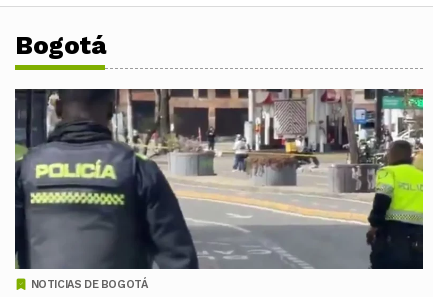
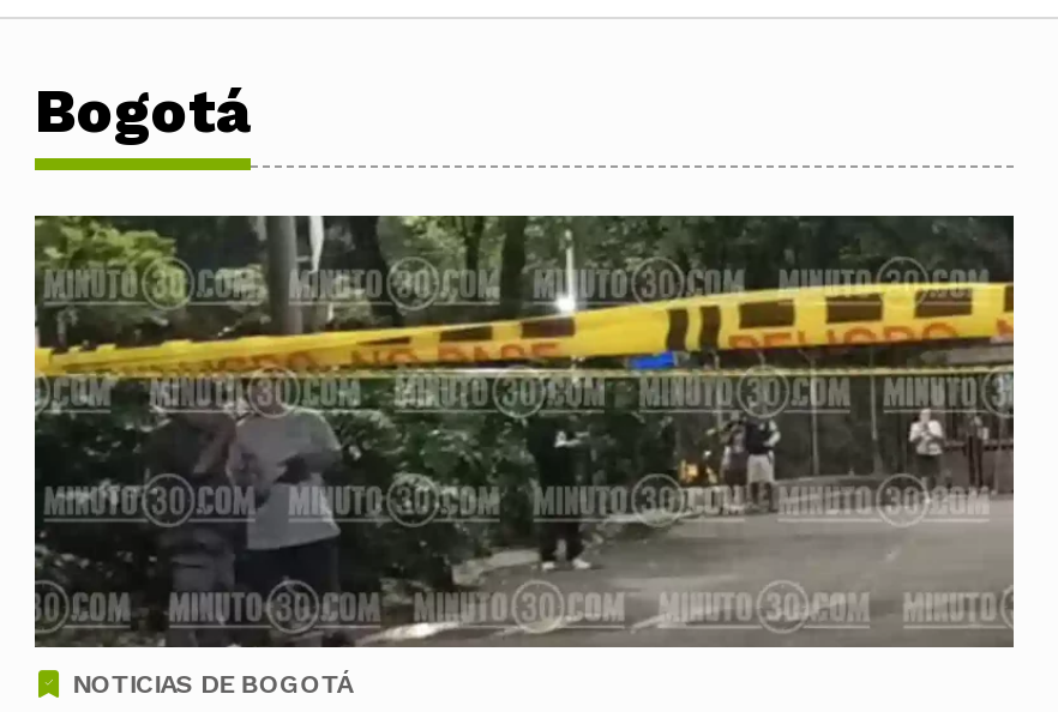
- [image]
+ [image]
